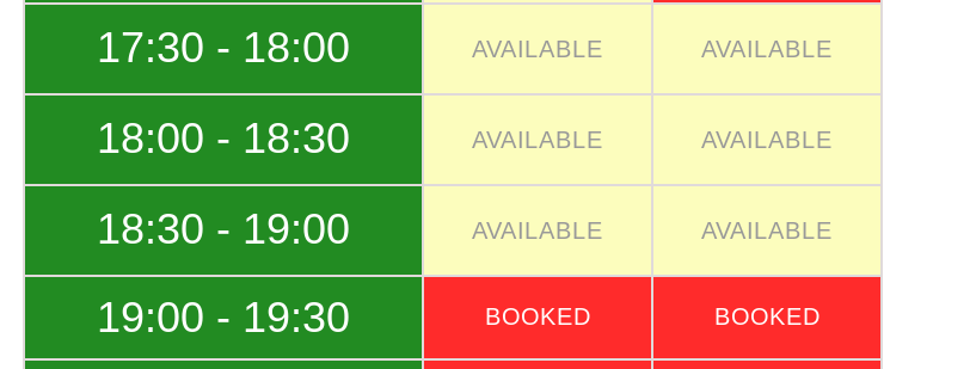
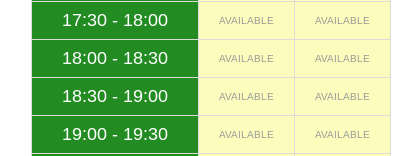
- BOOKED
- BOOKED
+ AVAILABLE
+ AVAILABLE
